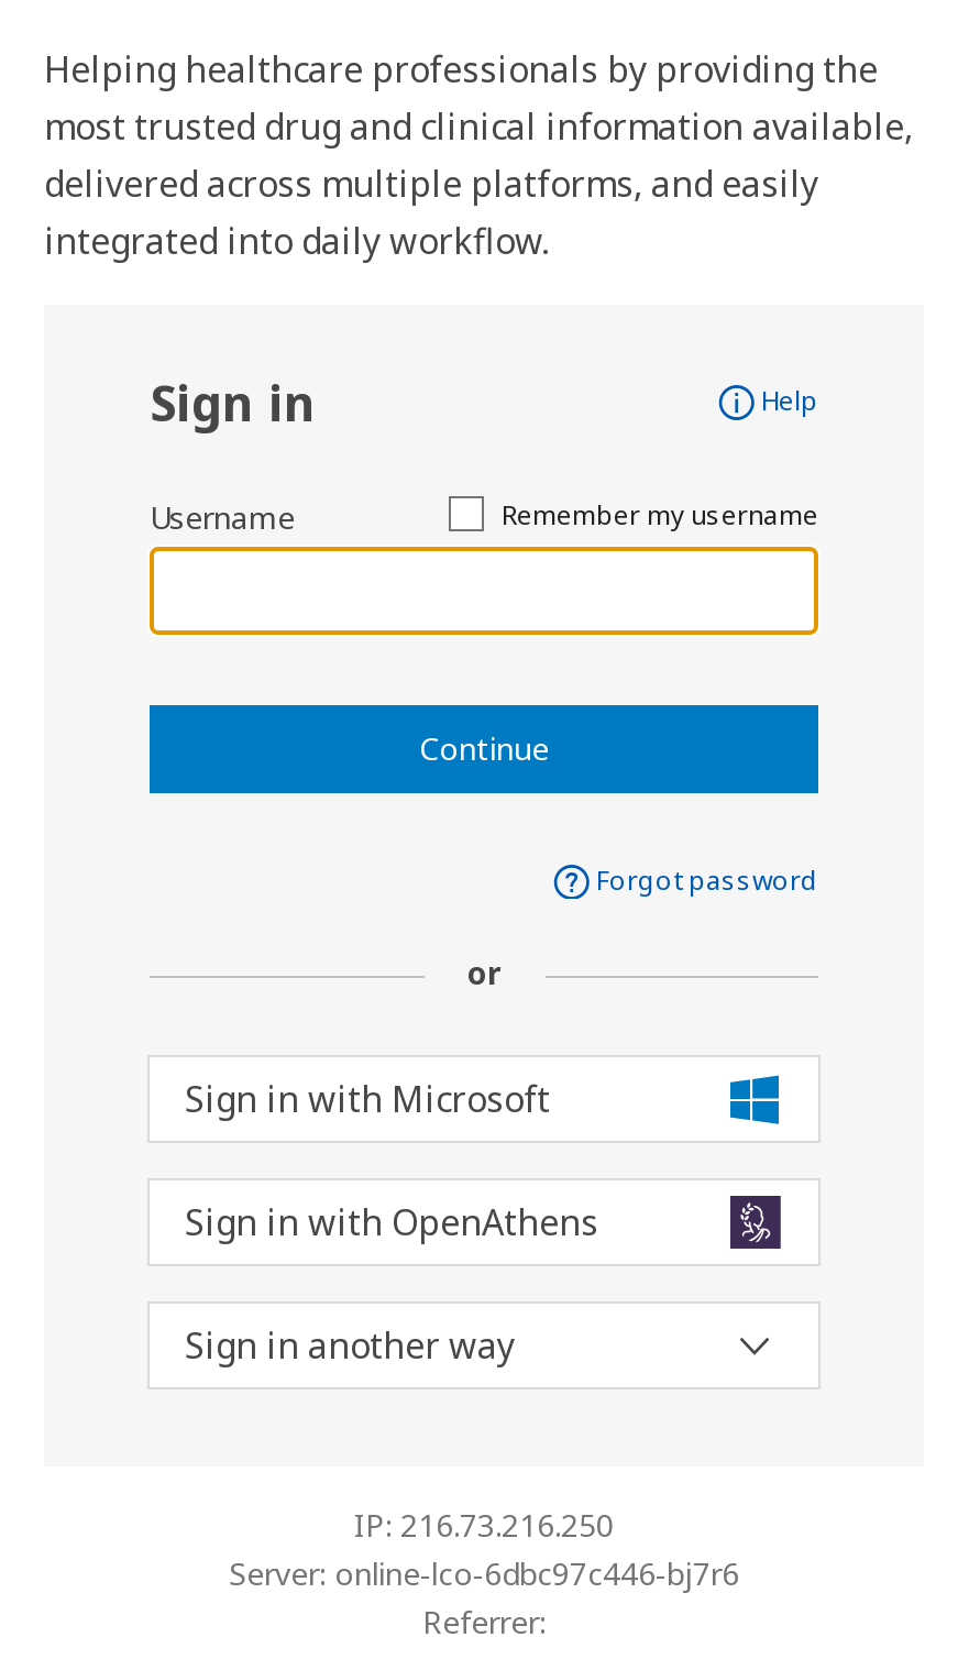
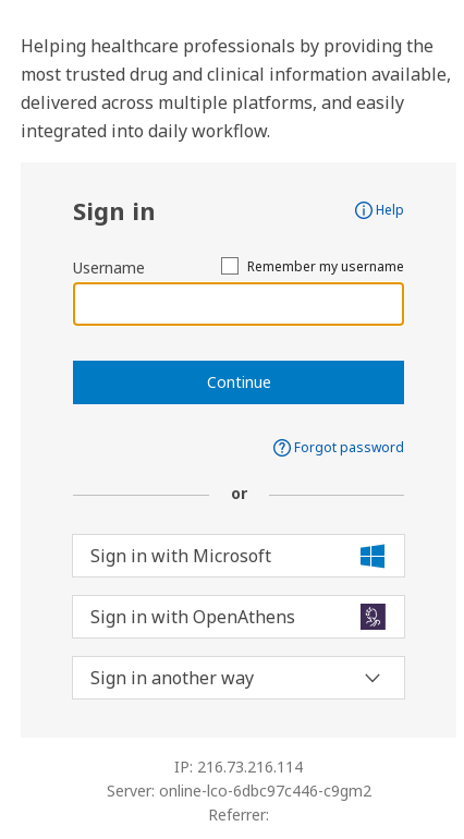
- IP: 216.73.216.250
+ IP: 216.73.216.114

- Server: online-lco-6dbc97c446-bj7r6
+ Server: online-lco-6dbc97c446-c9gm2
